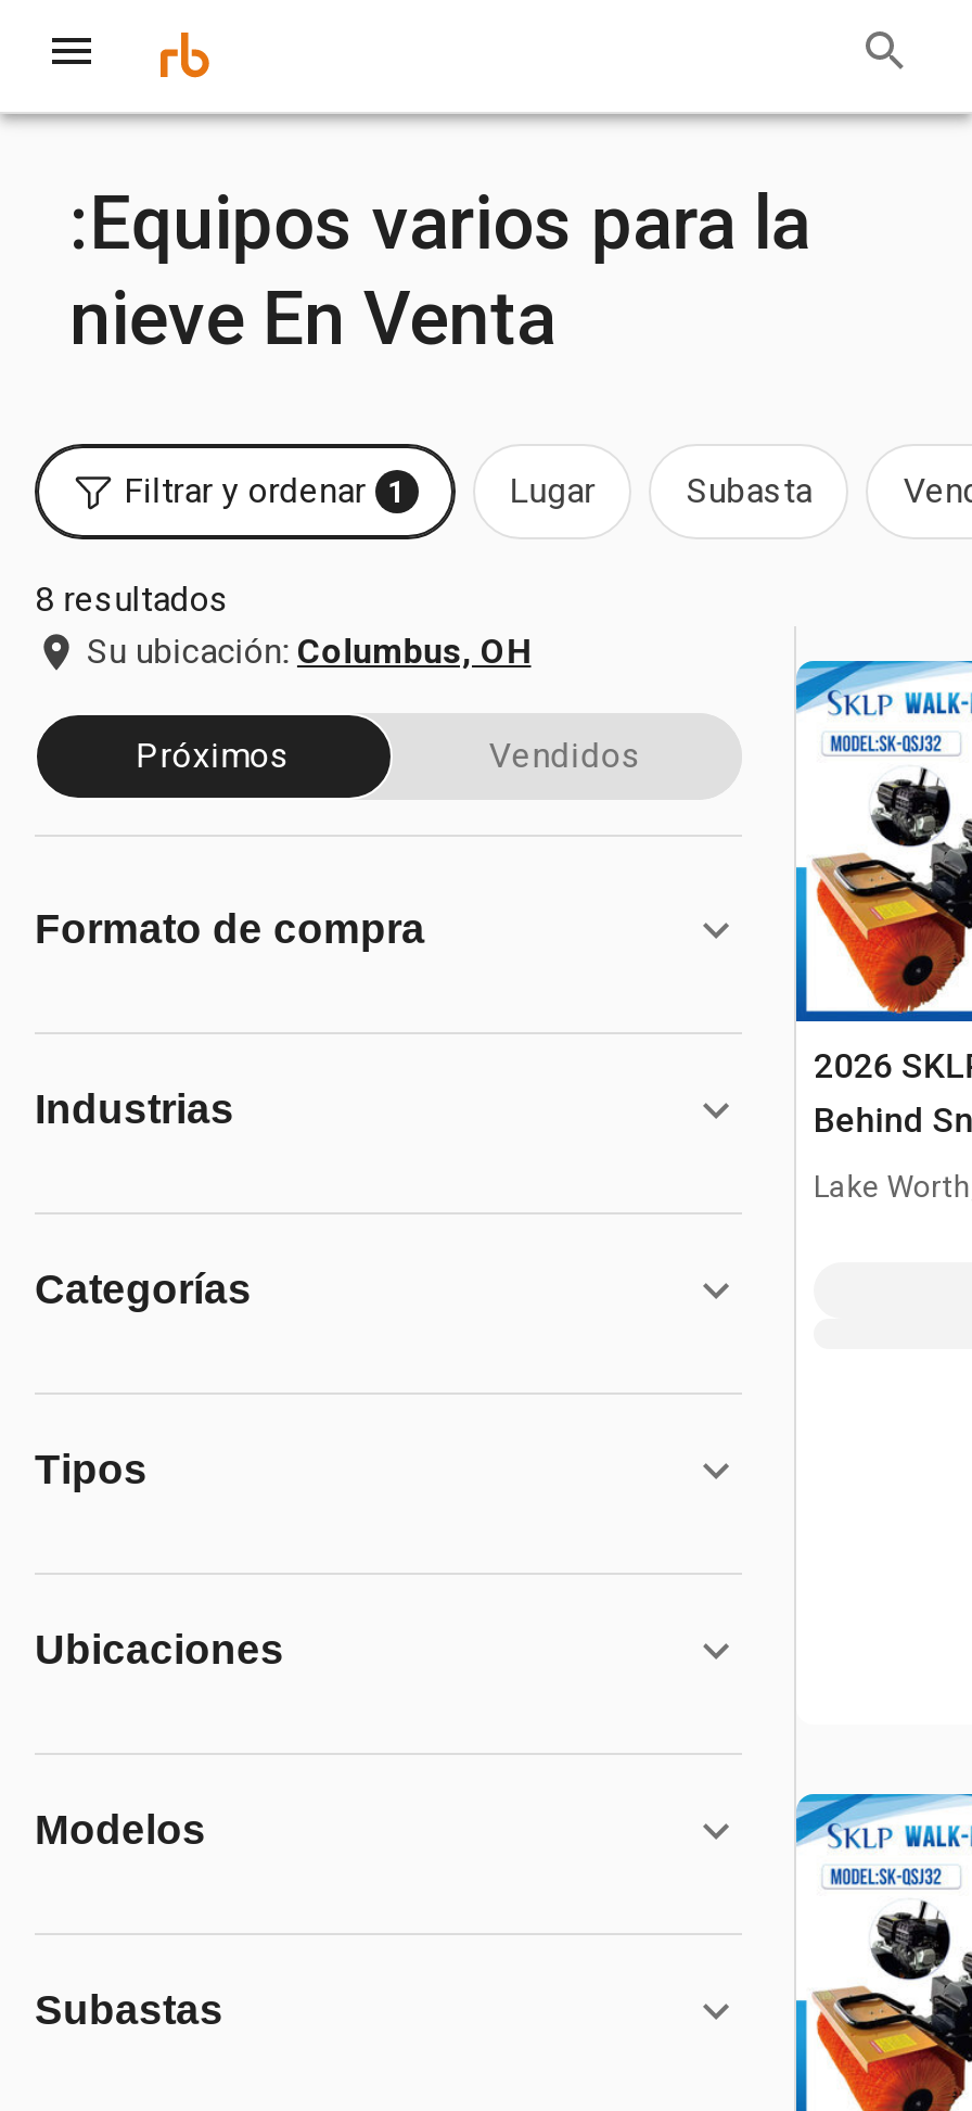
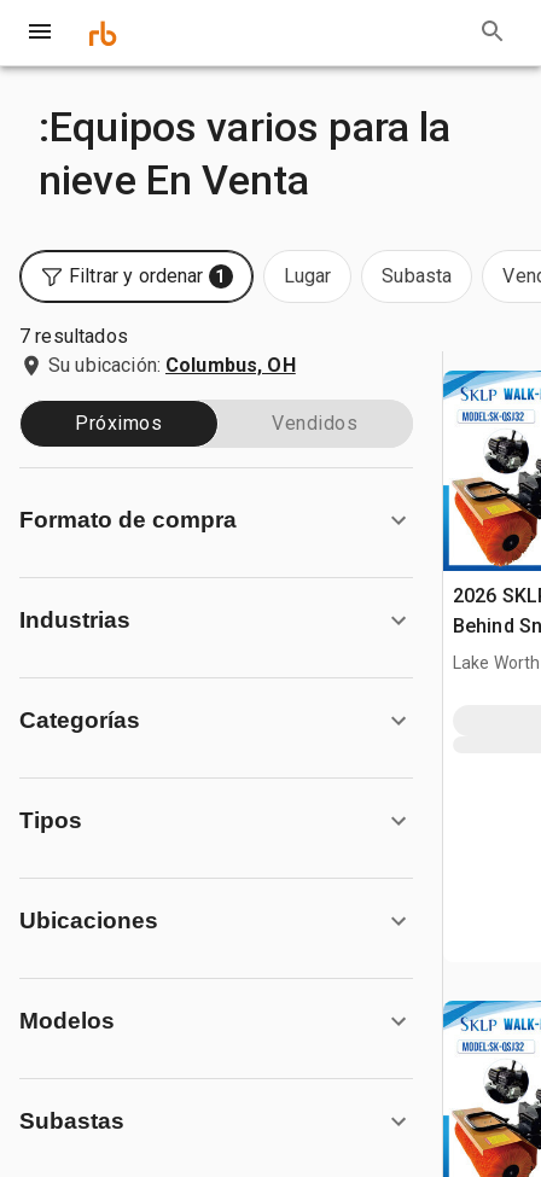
- 8 resultados
+ 7 resultados
